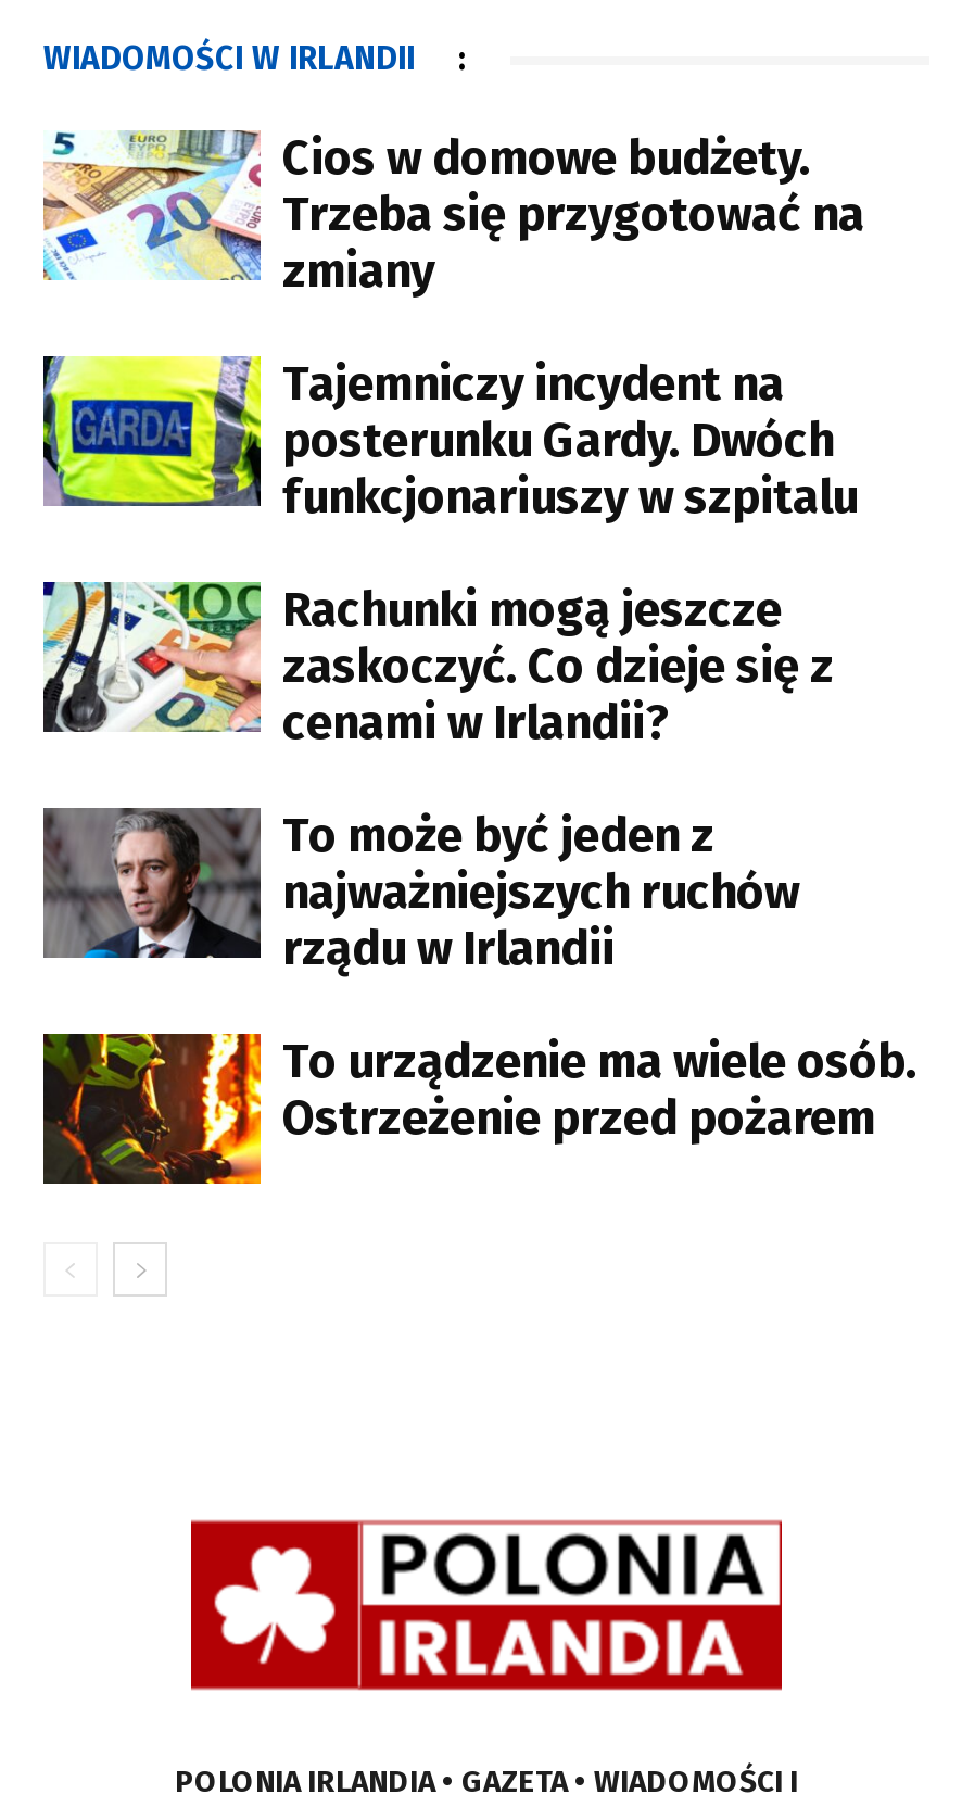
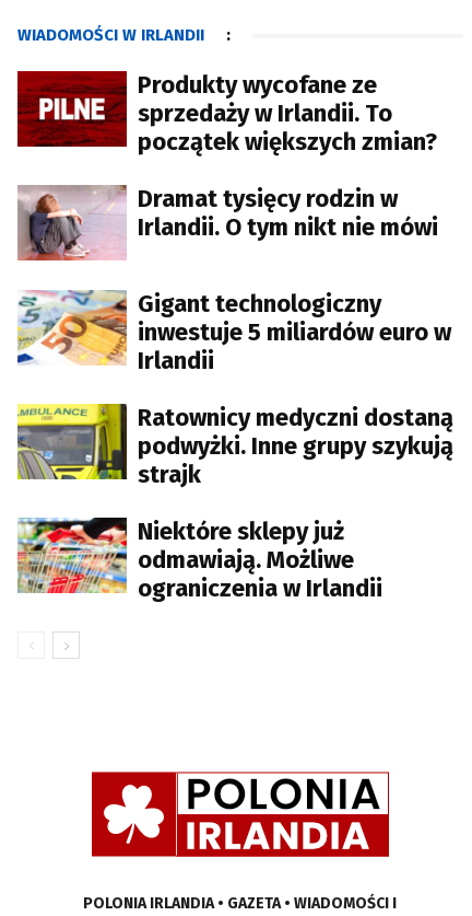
- [image]
- Cios w domowe budżety.
- Trzeba się przygotować na
- zmiany
+ [image]
+ Produkty wycofane ze
+ sprzedaży w Irlandii. To
+ początek większych zmian?

- [image]
- Tajemniczy incydent na
- posterunku Gardy. Dwóch
- funkcjonariuszy w szpitalu
+ [image]
+ Dramat tysięcy rodzin w
+ Irlandii. O tym nikt nie mówi

- [image]
- Rachunki mogą jeszcze
- zaskoczyć. Co dzieje się z
- cenami w Irlandii?
+ [image]
+ Gigant technologiczny
+ inwestuje 5 miliardów euro w
+ Irlandii

- [image]
- To może być jeden z
- najważniejszych ruchów
- rządu w Irlandii
+ [image]
+ Ratownicy medyczni dostaną
+ podwyżki. Inne grupy szykują
+ strajk

- [image]
- To urządzenie ma wiele osób.
- Ostrzeżenie przed pożarem
+ [image]
+ Niektóre sklepy już
+ odmawiają. Możliwe
+ ograniczenia w Irlandii
